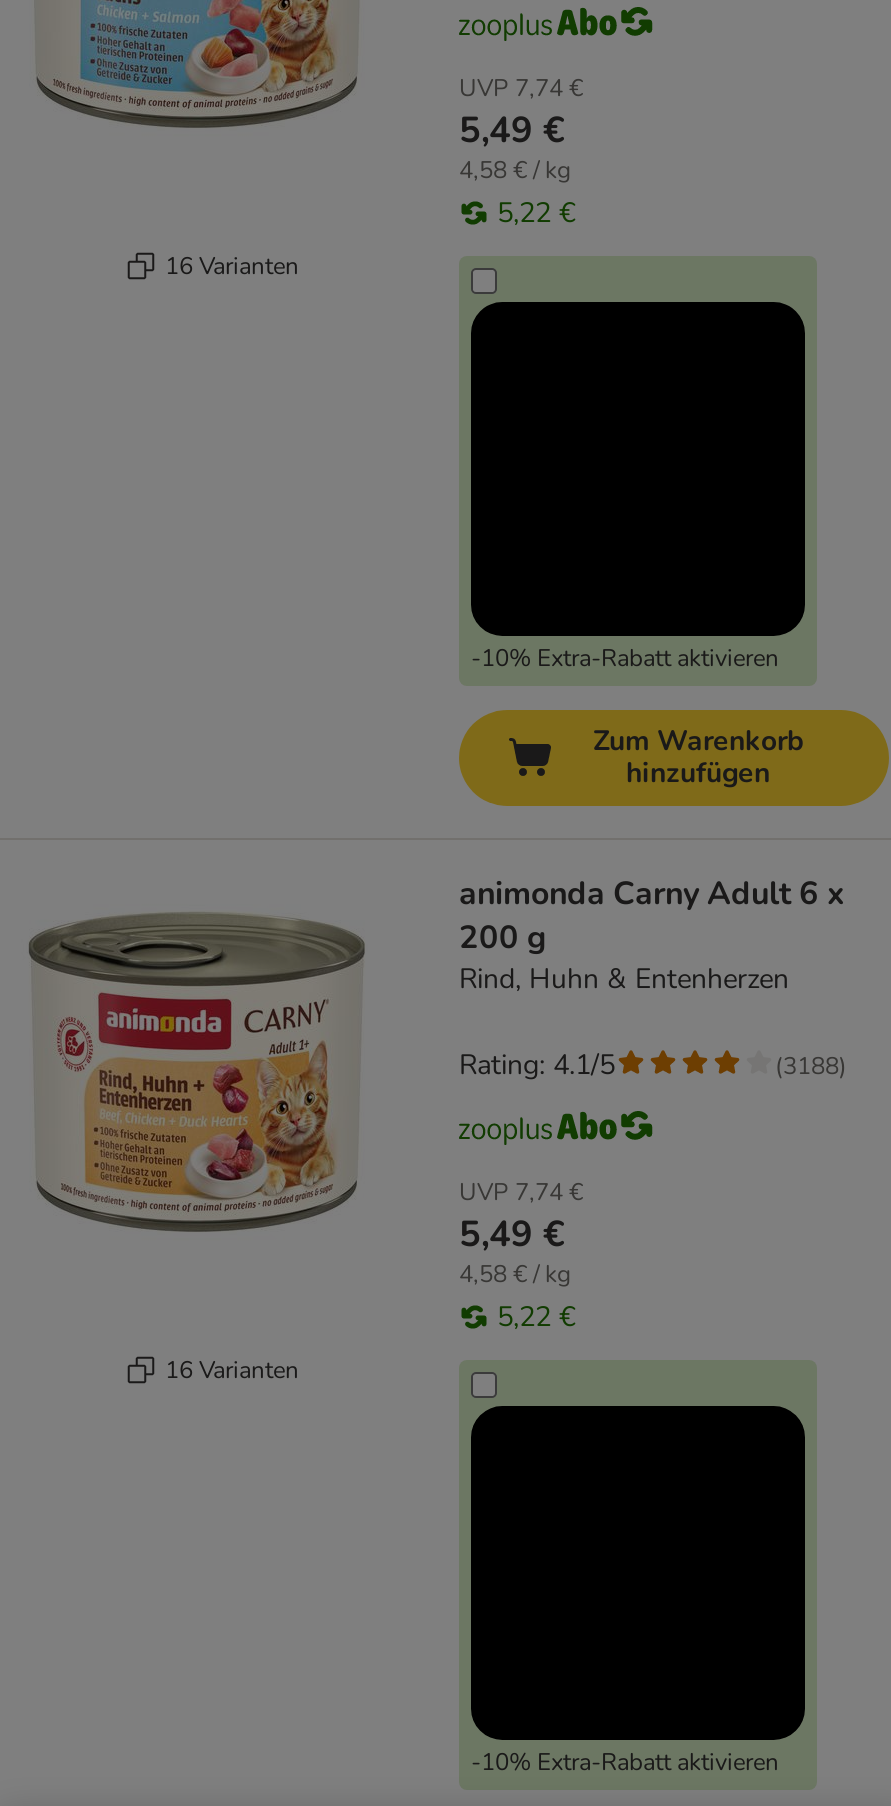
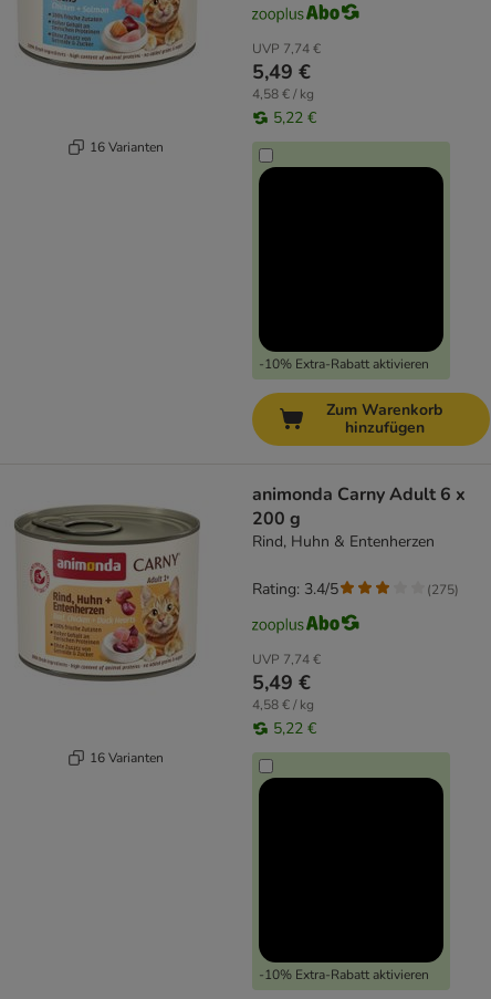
- Rating: 4.1/5
+ Rating: 3.4/5

- (3188)
+ (275)
